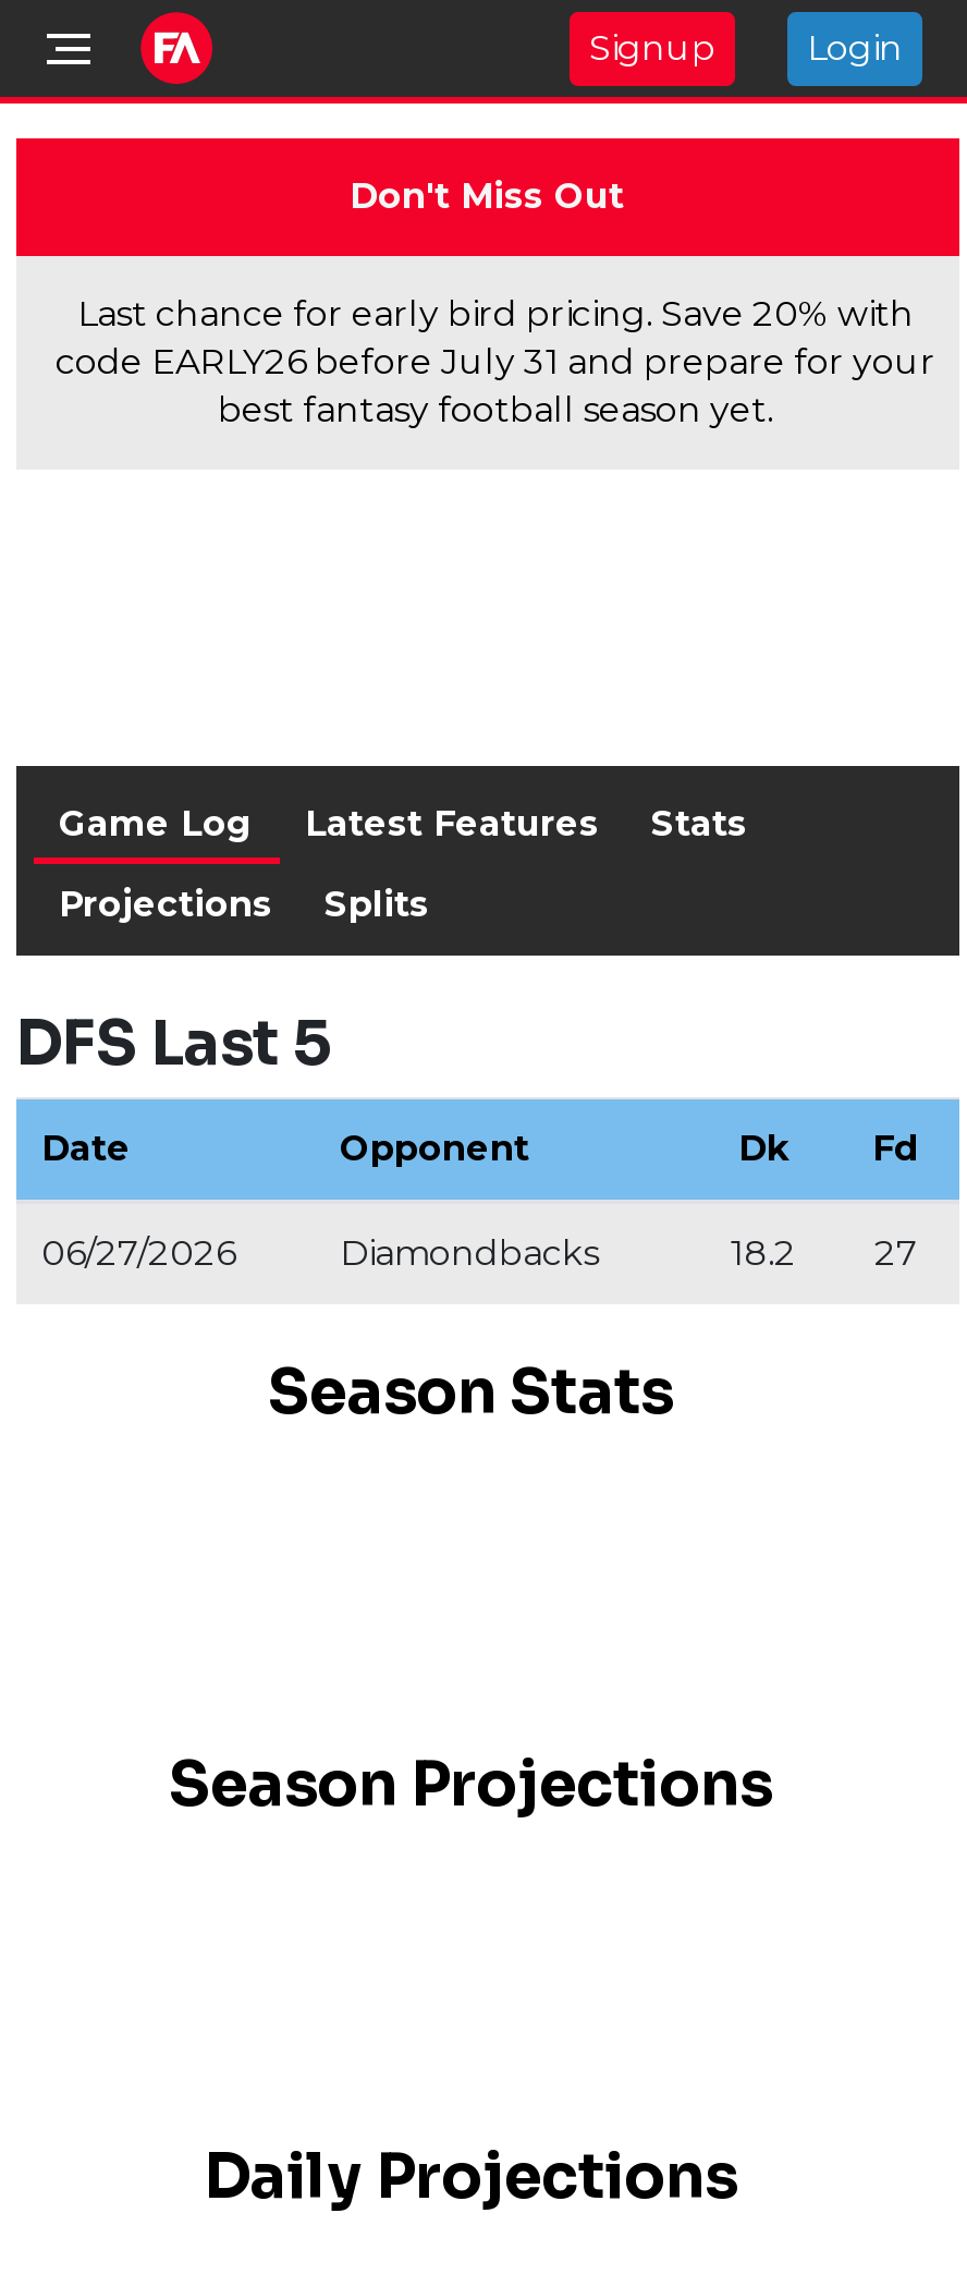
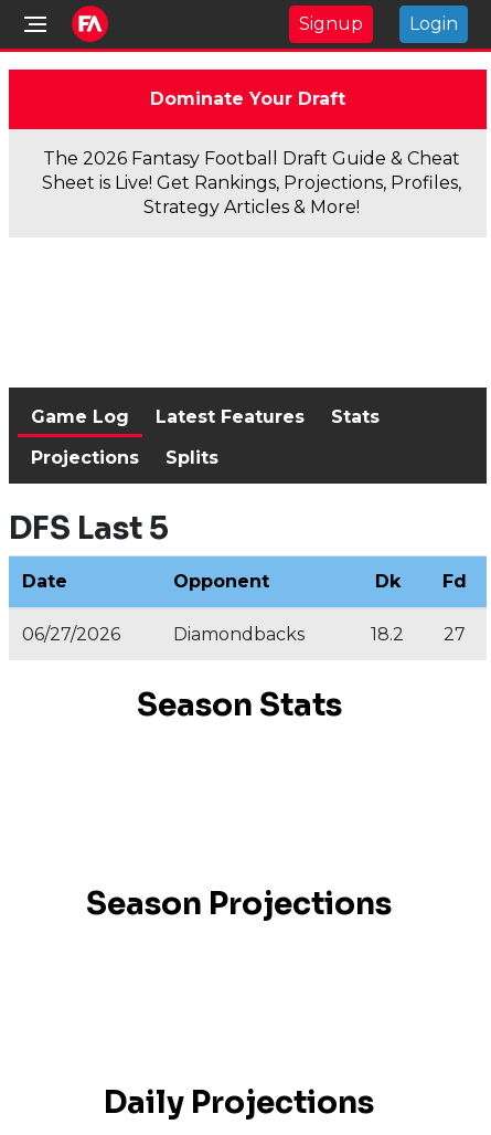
- Don't Miss Out
+ Dominate Your Draft

- Last chance for early bird pricing. Save 20% with
- code EARLY26 before July 31 and prepare for your
- best fantasy football season yet.
+ The 2026 Fantasy Football Draft Guide & Cheat
+ Sheet is Live! Get Rankings, Projections, Profiles,
+ Strategy Articles & More!
